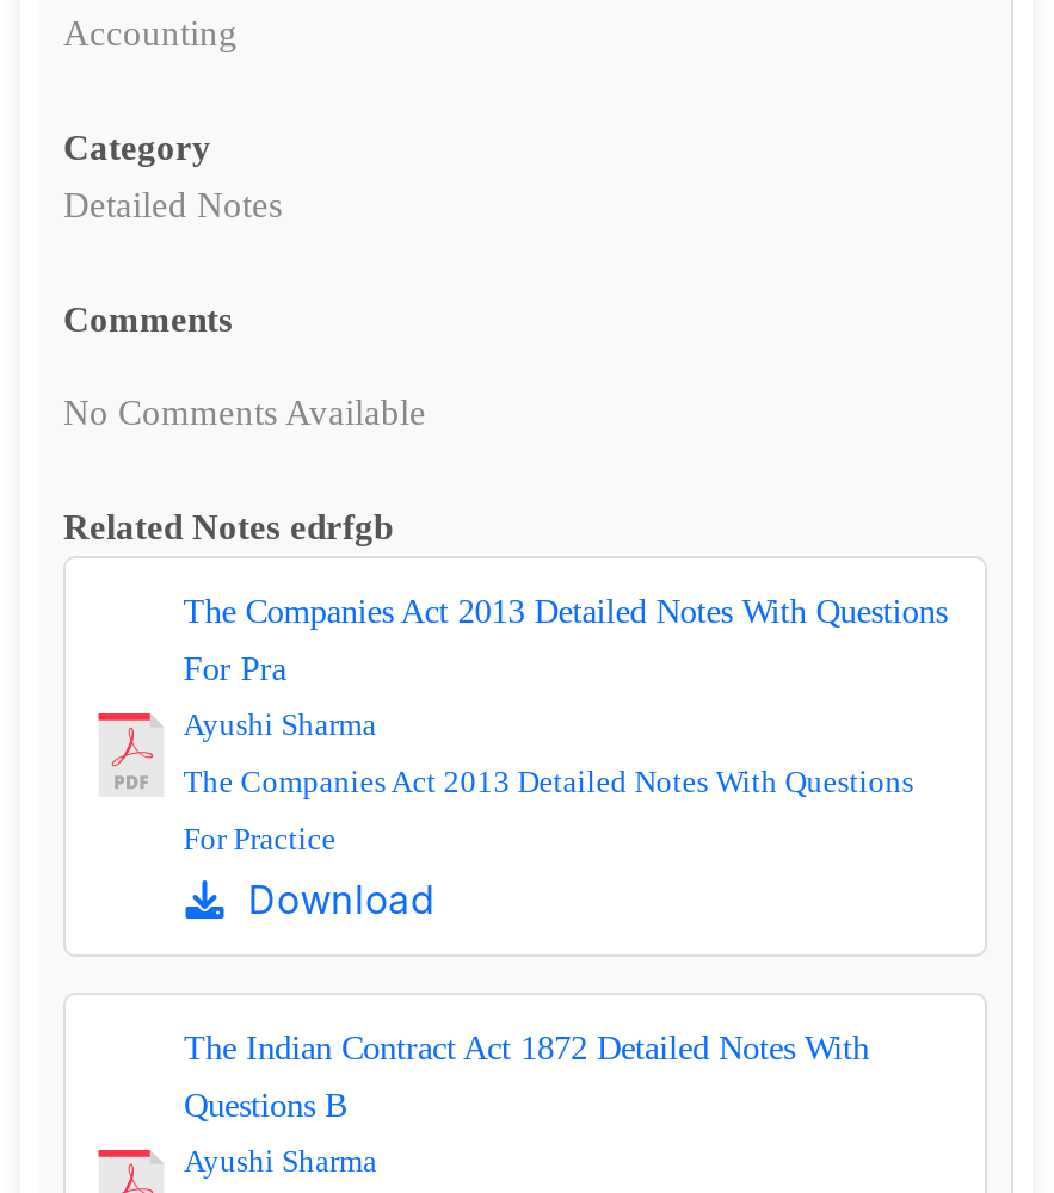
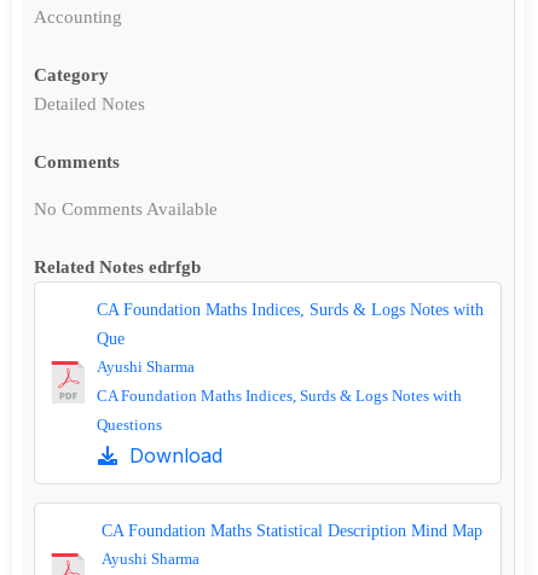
- The Companies Act 2013 Detailed Notes With Questions
+ CA Foundation Maths Indices, Surds & Logs Notes with

- For Pra
+ Que

- The Companies Act 2013 Detailed Notes With Questions
+ CA Foundation Maths Indices, Surds & Logs Notes with

- For Practice
+ Questions

- The Indian Contract Act 1872 Detailed Notes With
- Questions B
+ CA Foundation Maths Statistical Description Mind Map
